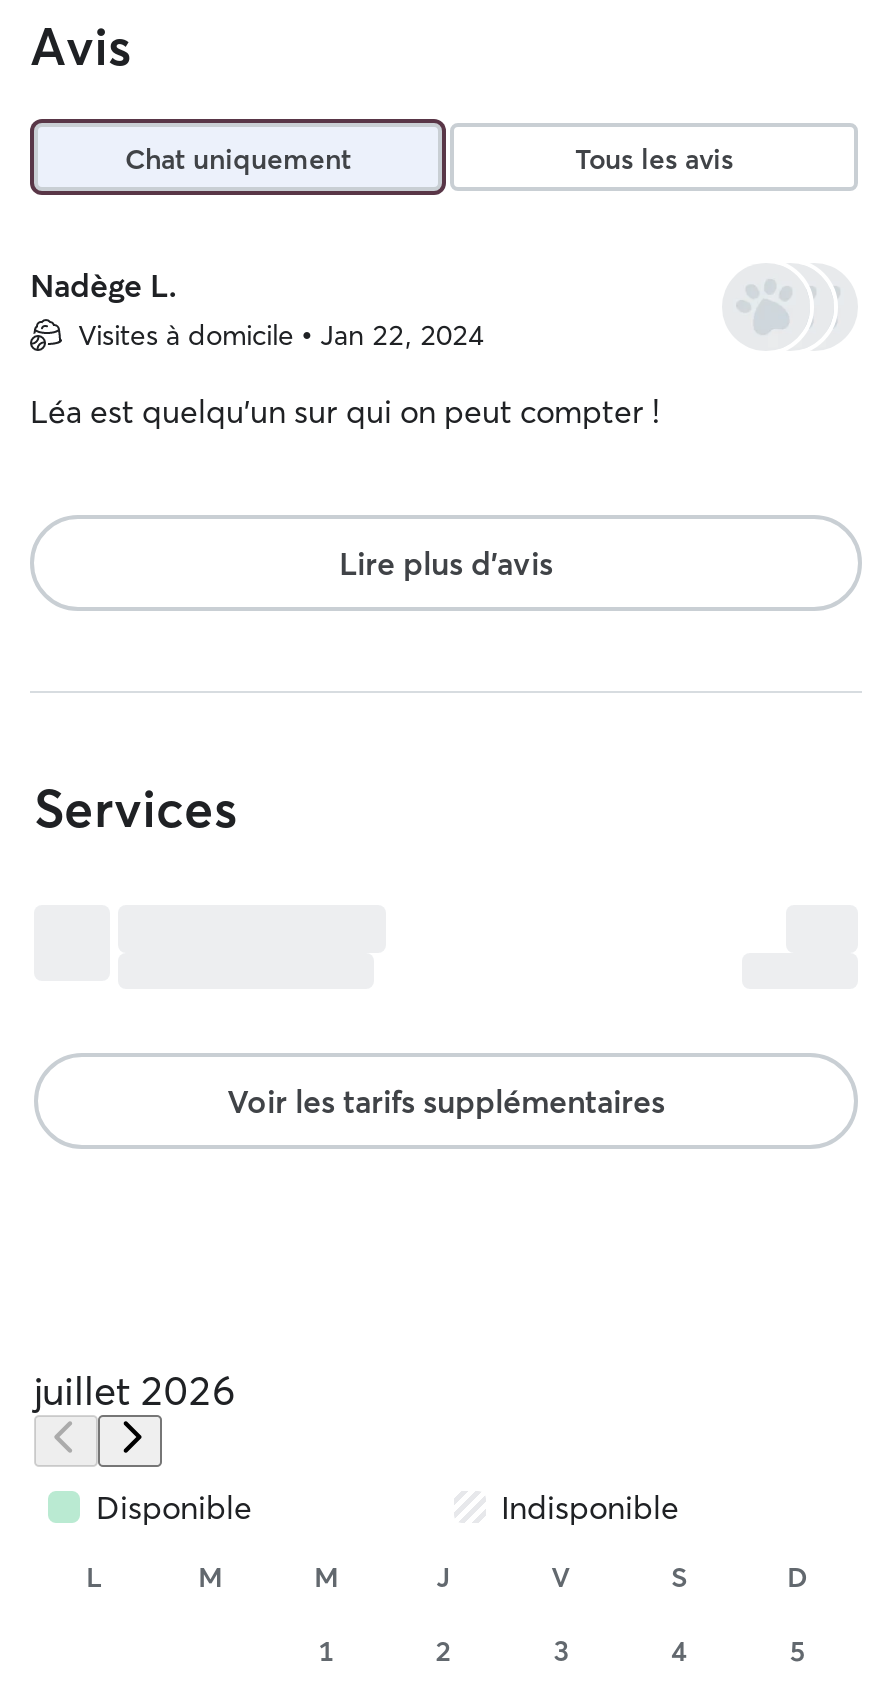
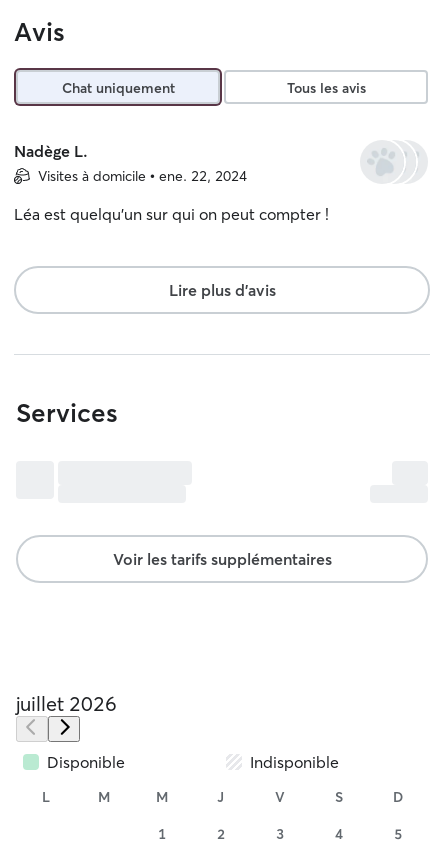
- Visites à domicile • Jan 22, 2024
+ Visites à domicile • ene. 22, 2024
